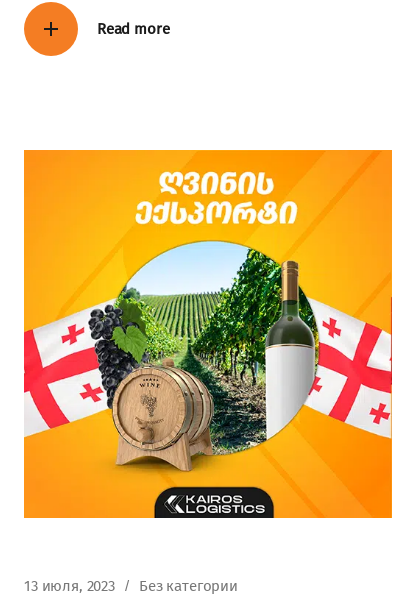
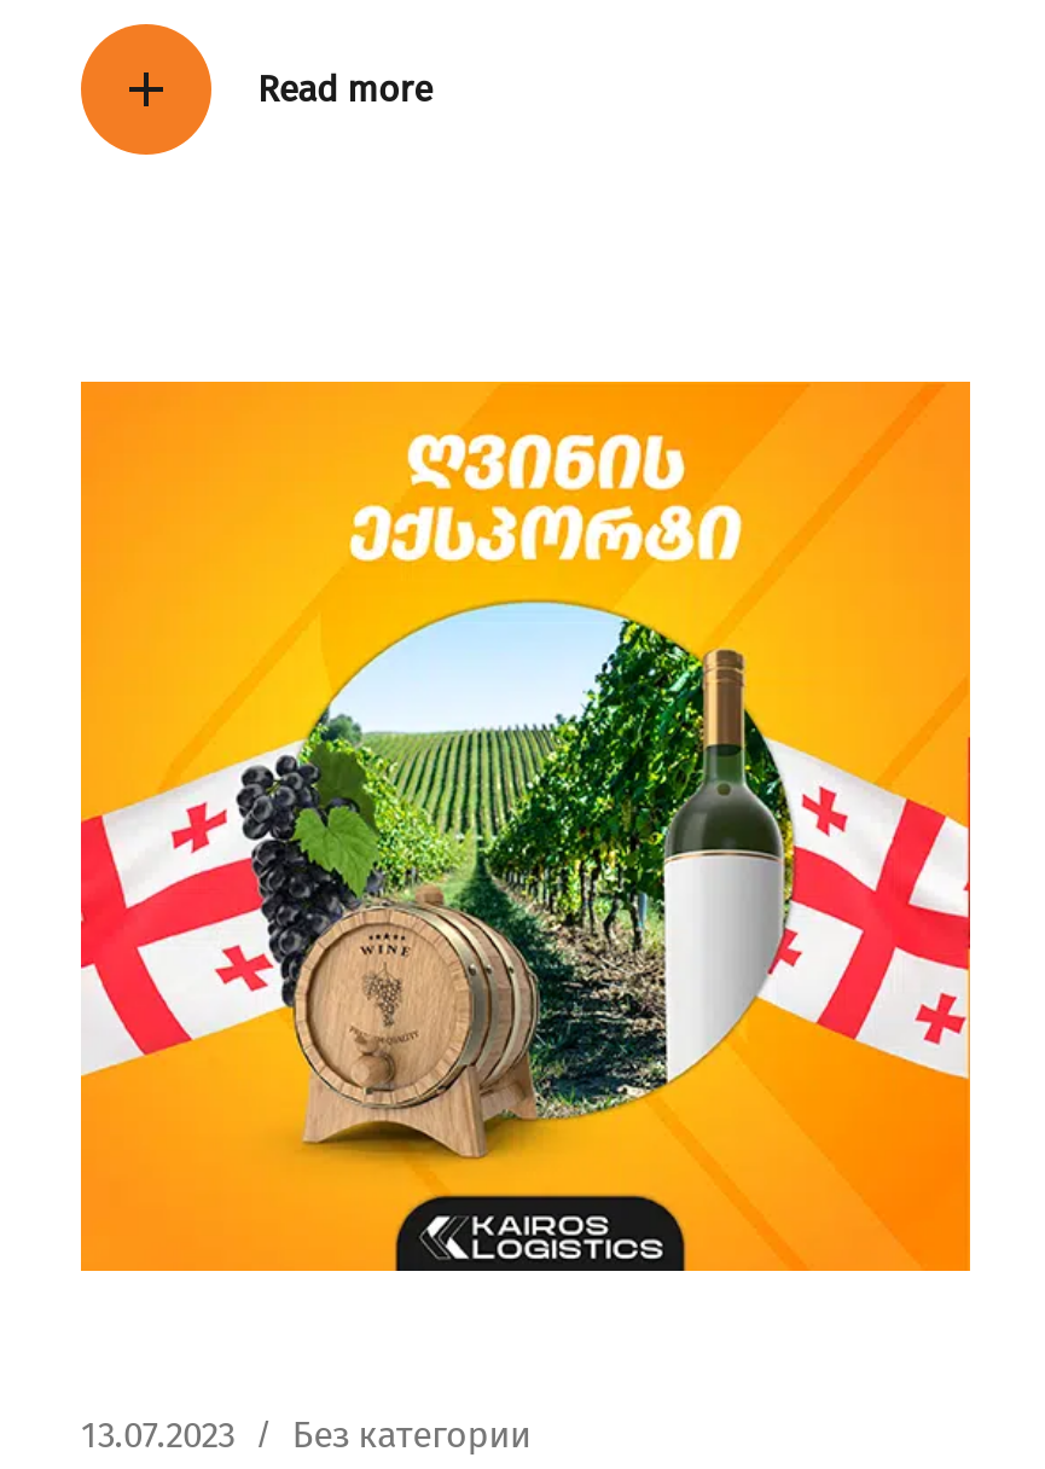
- 13 июля, 2023 Без категории
+ 13.07.2023 Без категории
